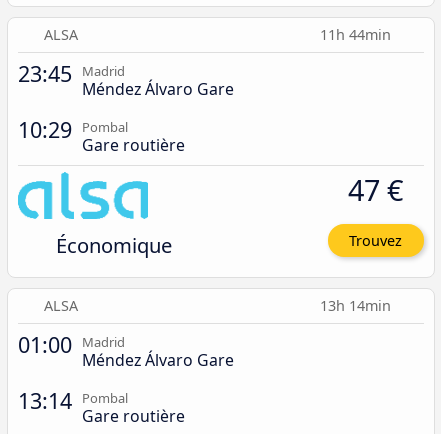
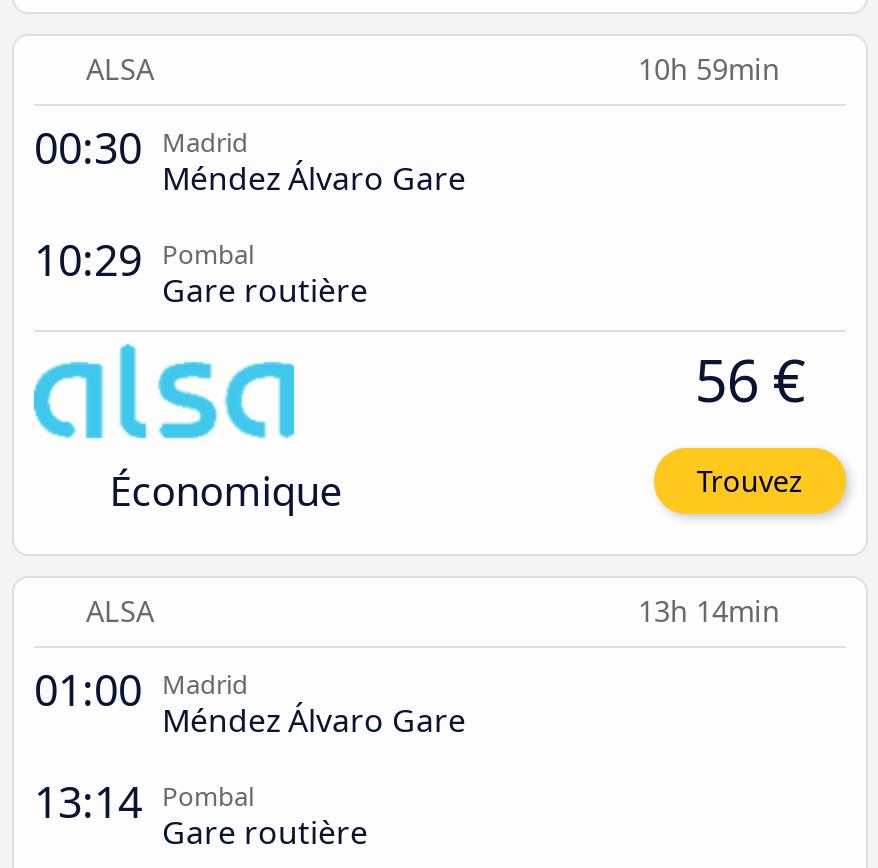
- 11h 44min
+ 10h 59min

- 23:45 Madrid
+ 00:30 Madrid

- 47 €
+ 56 €
